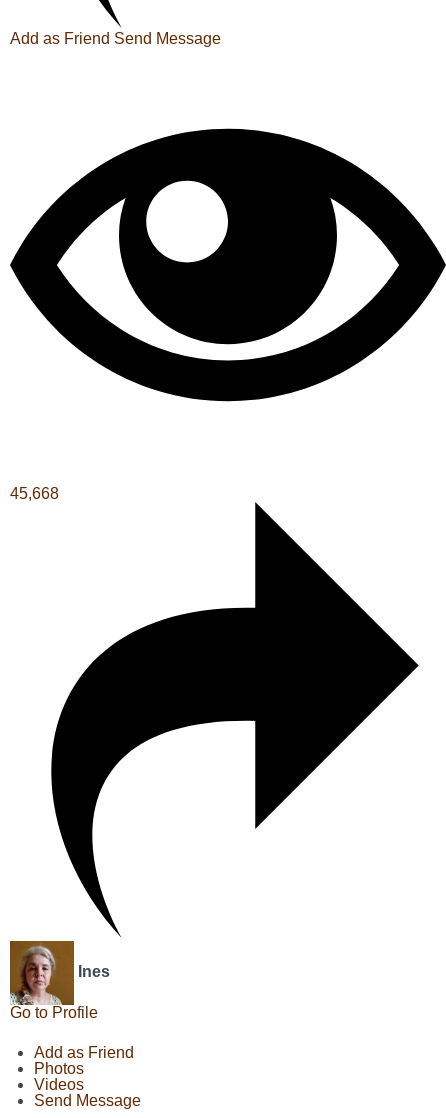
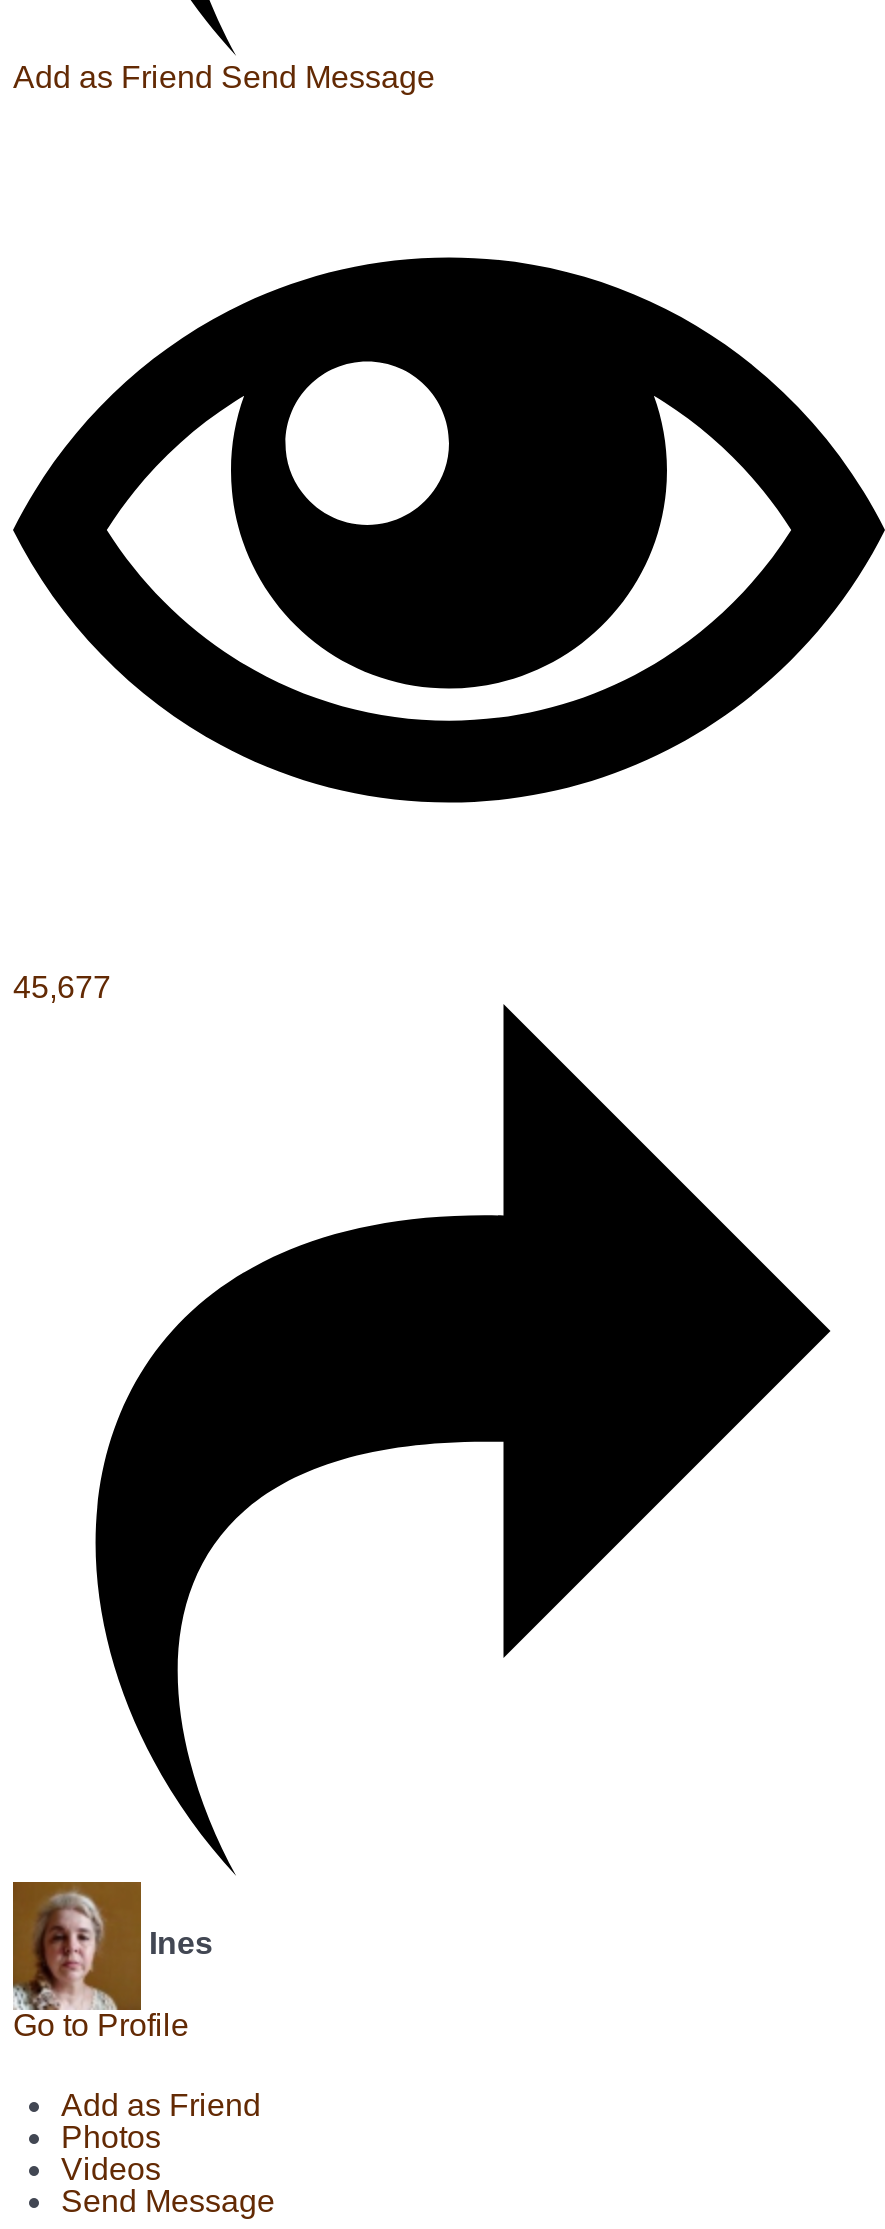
- 45,668
+ 45,677
